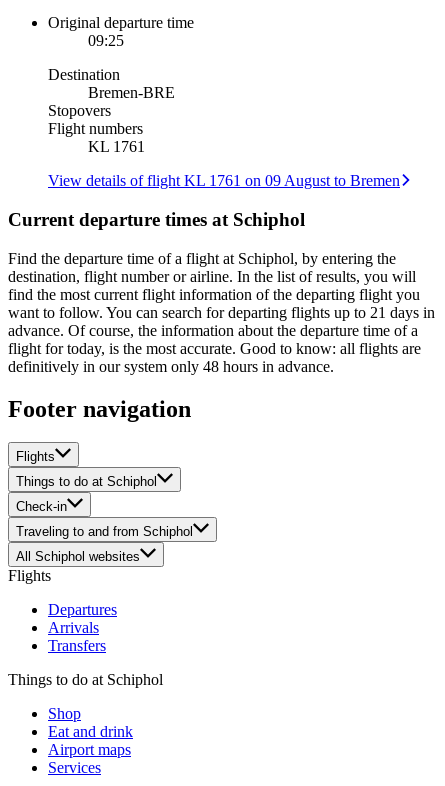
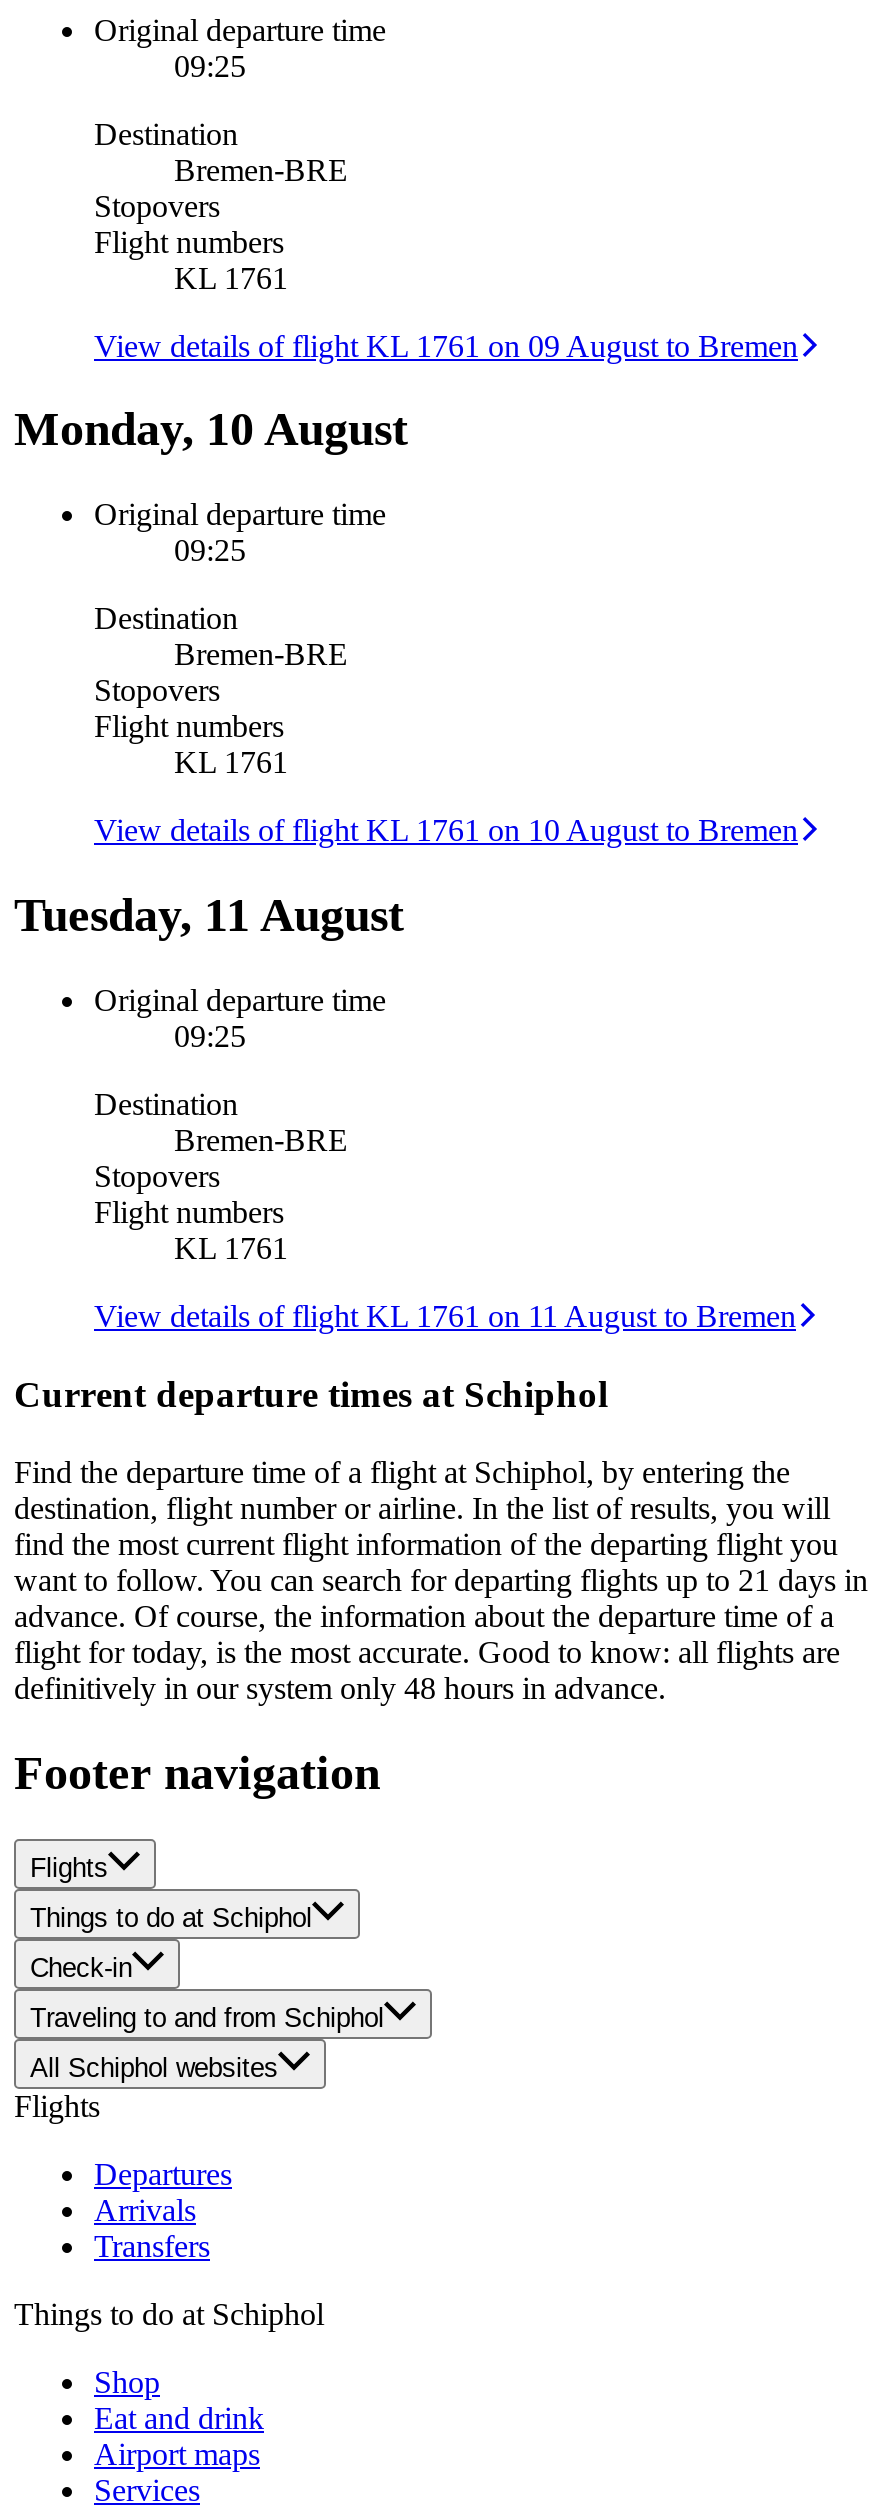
+ Monday, 10 August
+ Original departure time
+ 09:25
+ Destination
+ Bremen-BRE
+ Stopovers
+ Flight numbers
+ KL 1761
+ View details of flight KL 1761 on 10 August to Bremen
+ Tuesday, 11 August
+ Original departure time
+ 09:25
+ Destination
+ Bremen-BRE
+ Stopovers
+ Flight numbers
+ KL 1761
+ View details of flight KL 1761 on 11 August to Bremen
